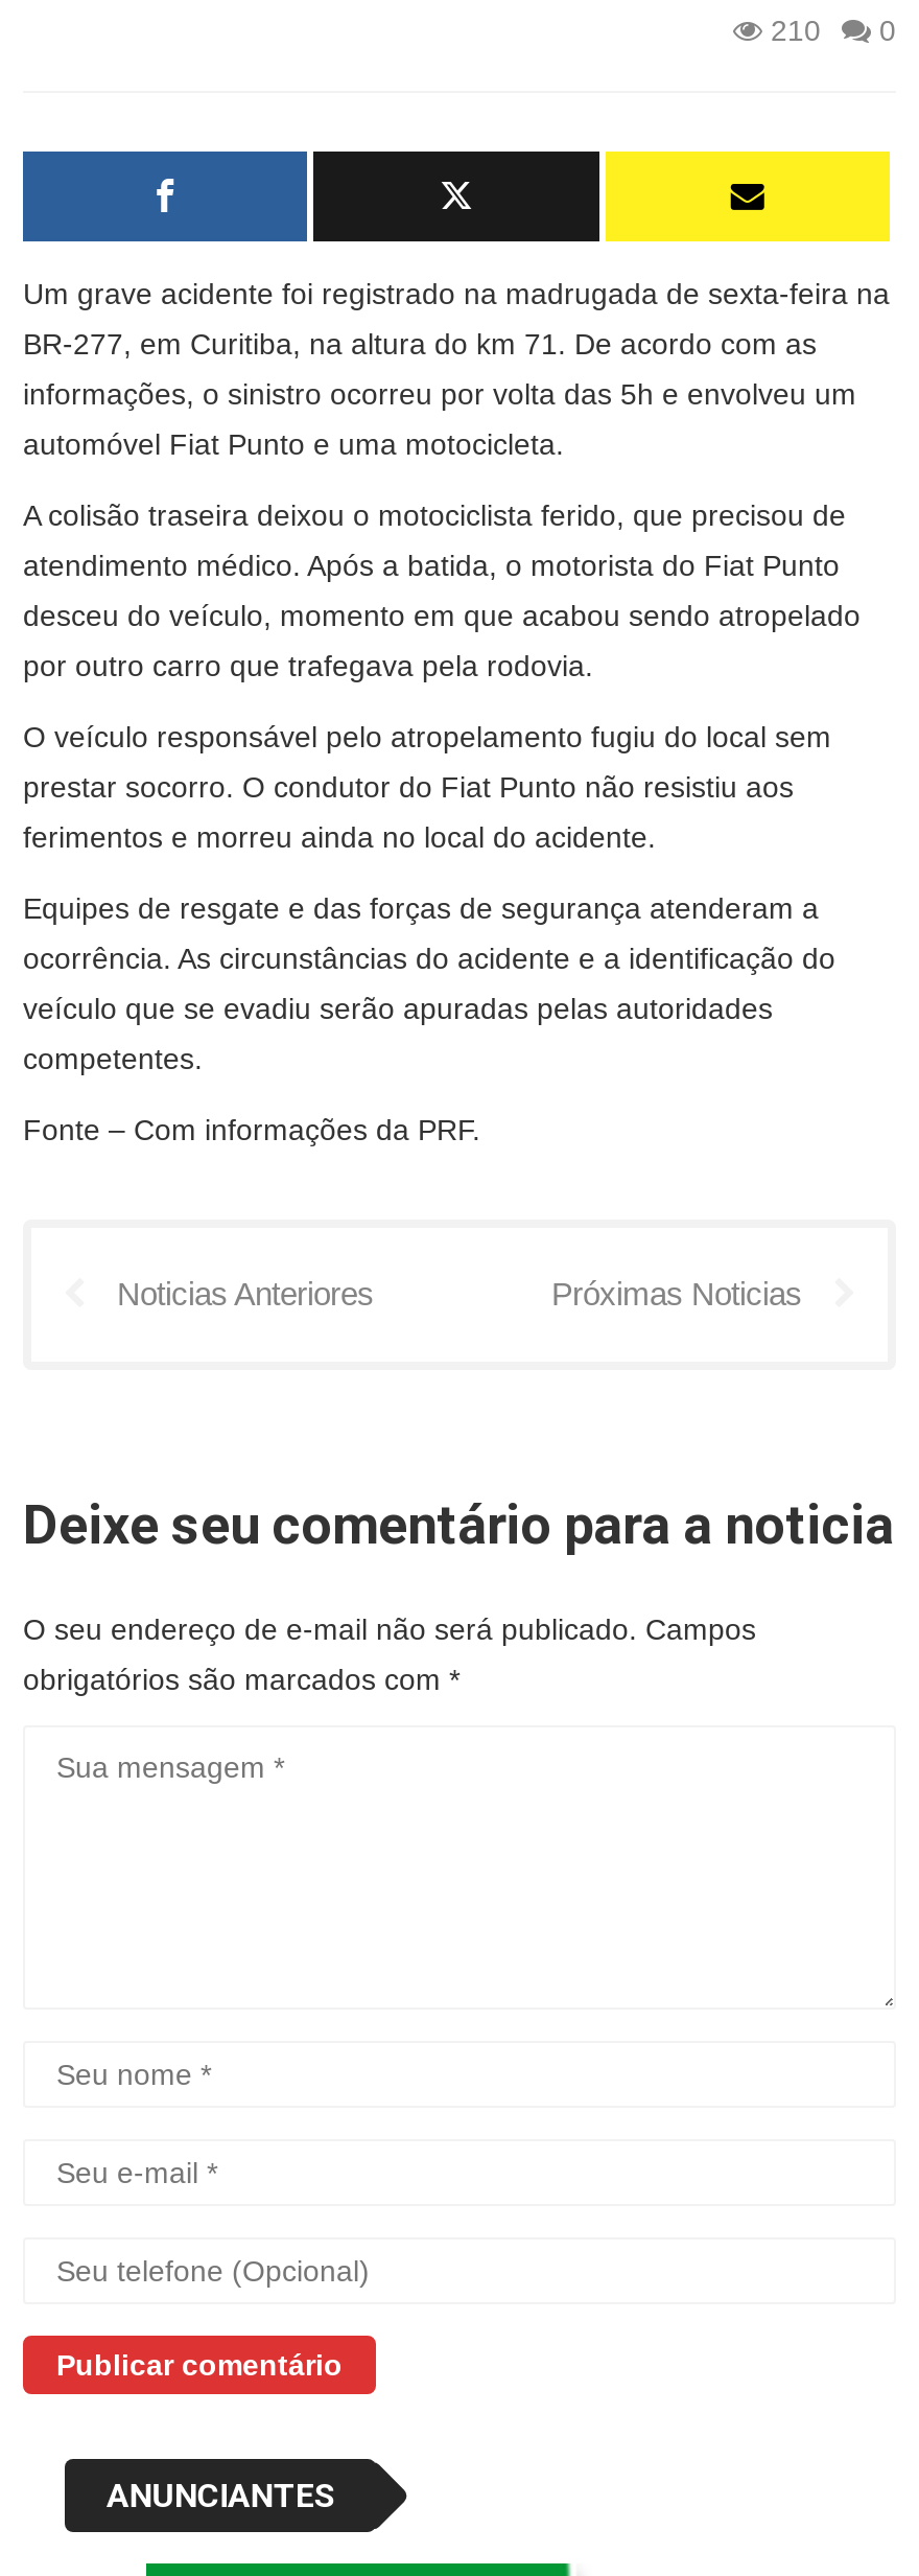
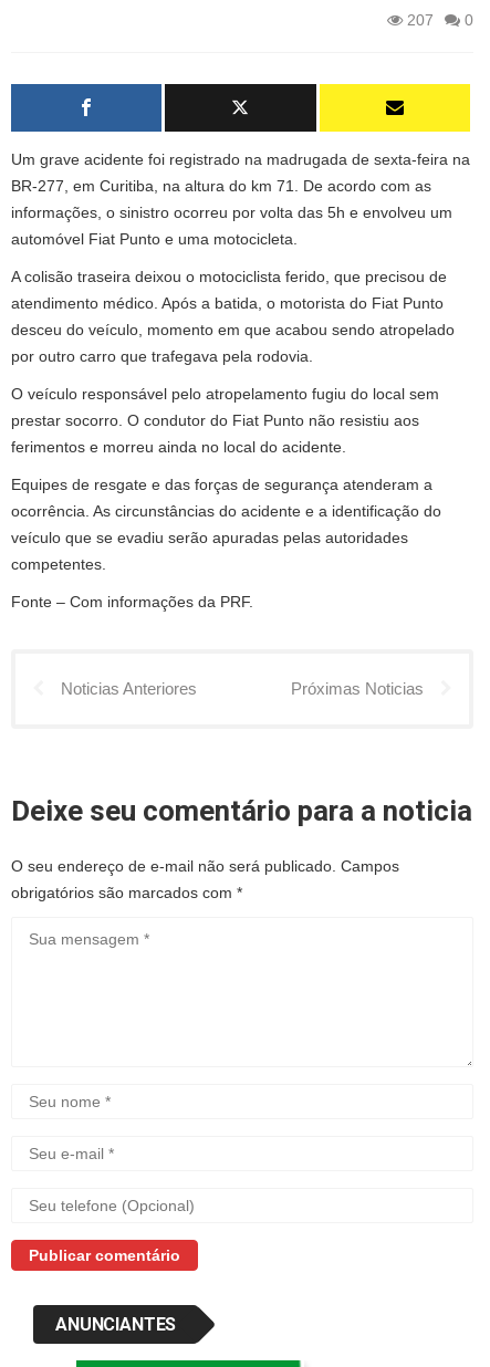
- 210 0
+ 207 0
